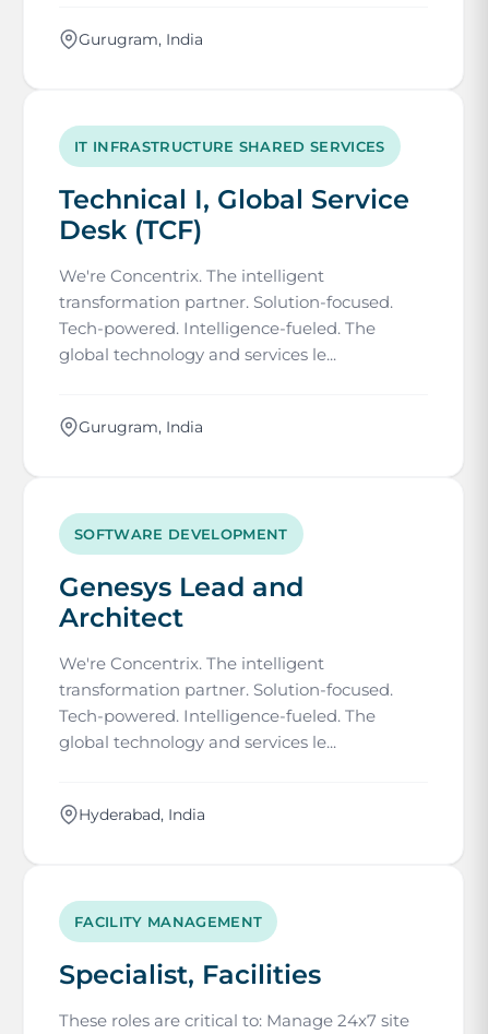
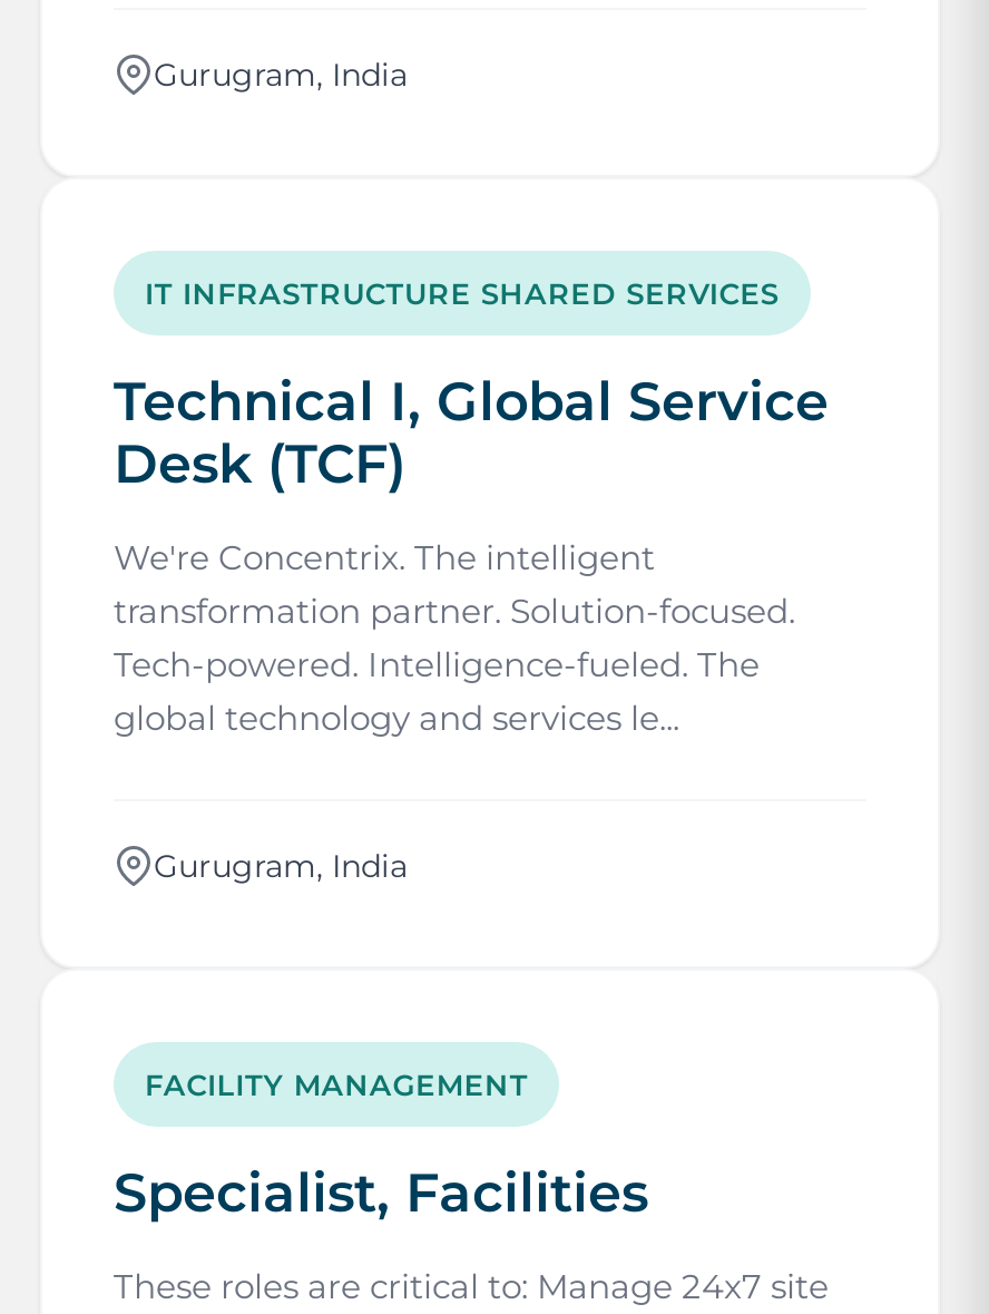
- SOFTWARE DEVELOPMENT
- Genesys Lead and
- Architect
- We're Concentrix. The intelligent
- transformation partner. Solution-focused.
- Tech-powered. Intelligence-fueled. The
- global technology and services le...

- Hyderabad, India
